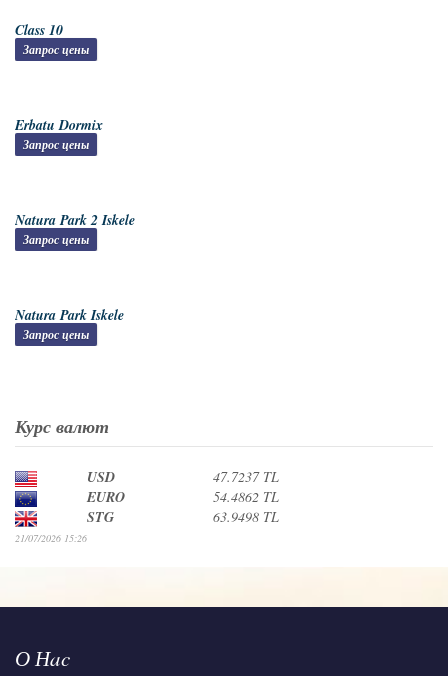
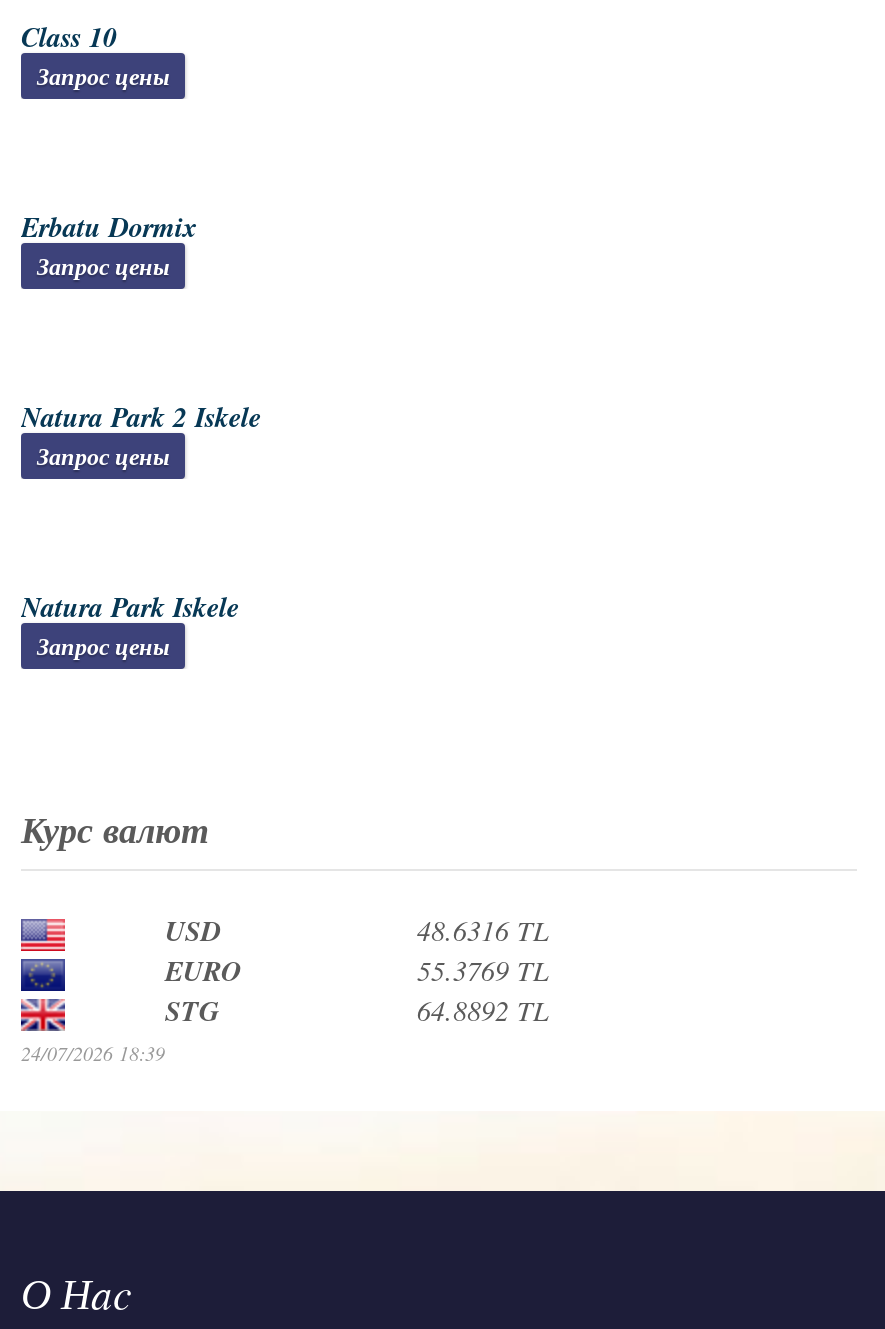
- 47.7237 TL
+ 48.6316 TL

- 54.4862 TL
+ 55.3769 TL

- 63.9498 TL
+ 64.8892 TL

- 21/07/2026 15:26
+ 24/07/2026 18:39
